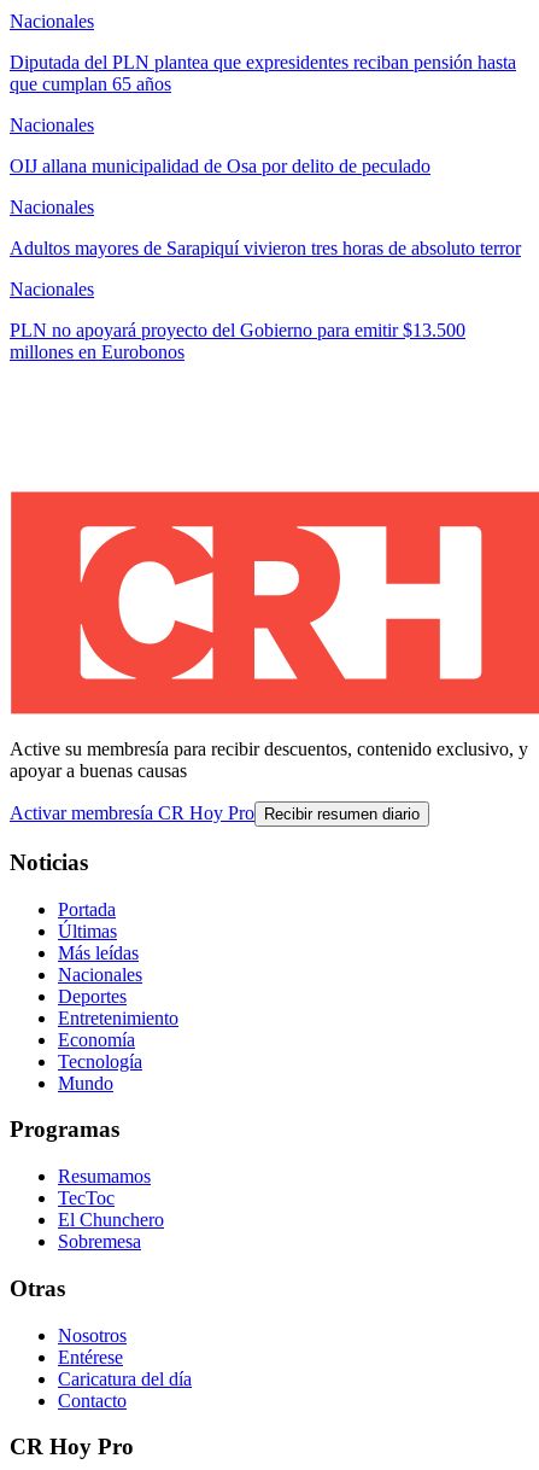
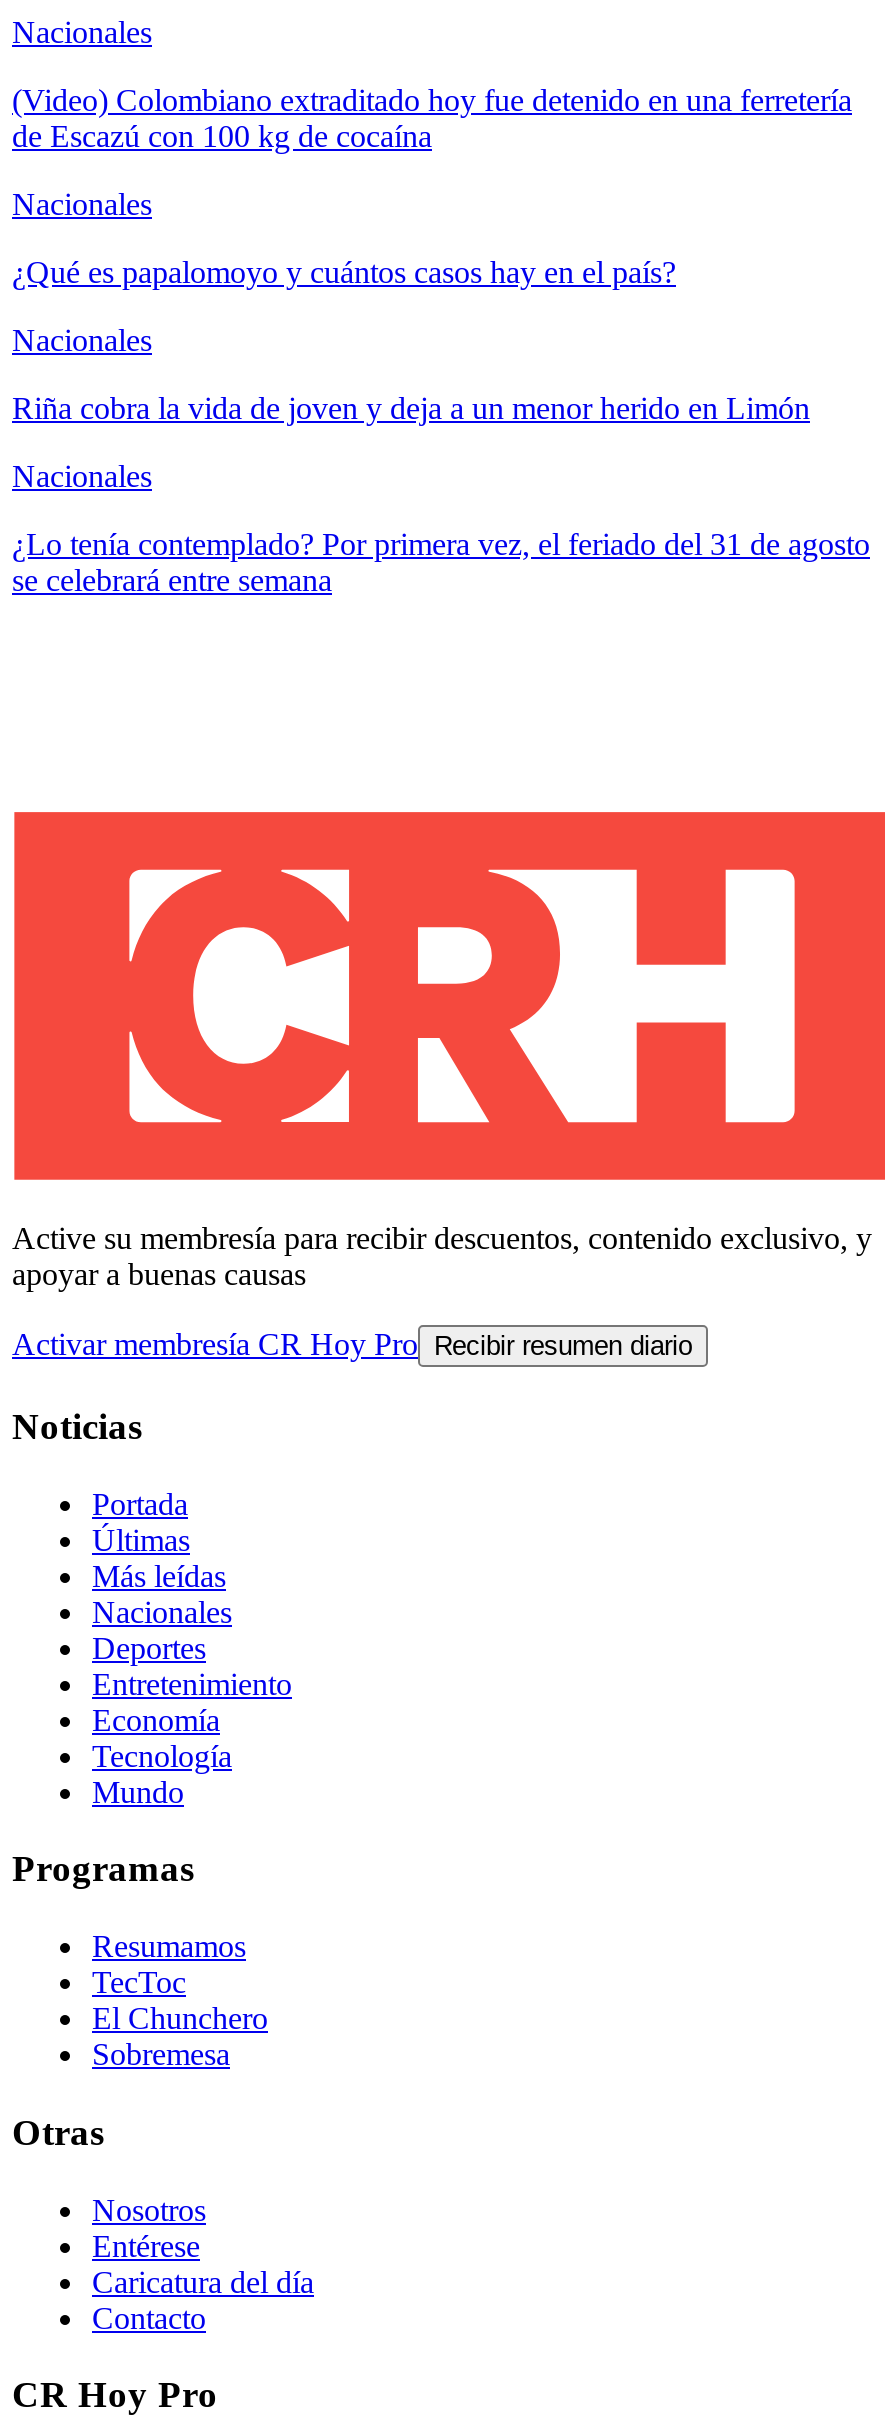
- Diputada del PLN plantea que expresidentes reciban pensión hasta
- que cumplan 65 años
+ (Video) Colombiano extraditado hoy fue detenido en una ferretería
+ de Escazú con 100 kg de cocaína

- OIJ allana municipalidad de Osa por delito de peculado
+ ¿Qué es papalomoyo y cuántos casos hay en el país?

- Adultos mayores de Sarapiquí vivieron tres horas de absoluto terror
+ Riña cobra la vida de joven y deja a un menor herido en Limón

- PLN no apoyará proyecto del Gobierno para emitir $13.500
- millones en Eurobonos
+ ¿Lo tenía contemplado? Por primera vez, el feriado del 31 de agosto
+ se celebrará entre semana
